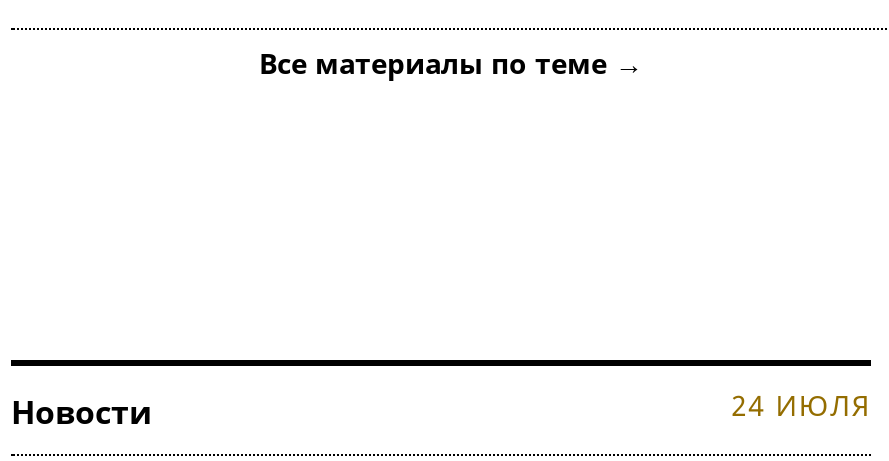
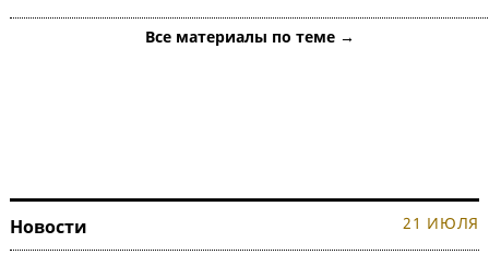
- 24 ИЮЛЯ
+ 21 ИЮЛЯ
